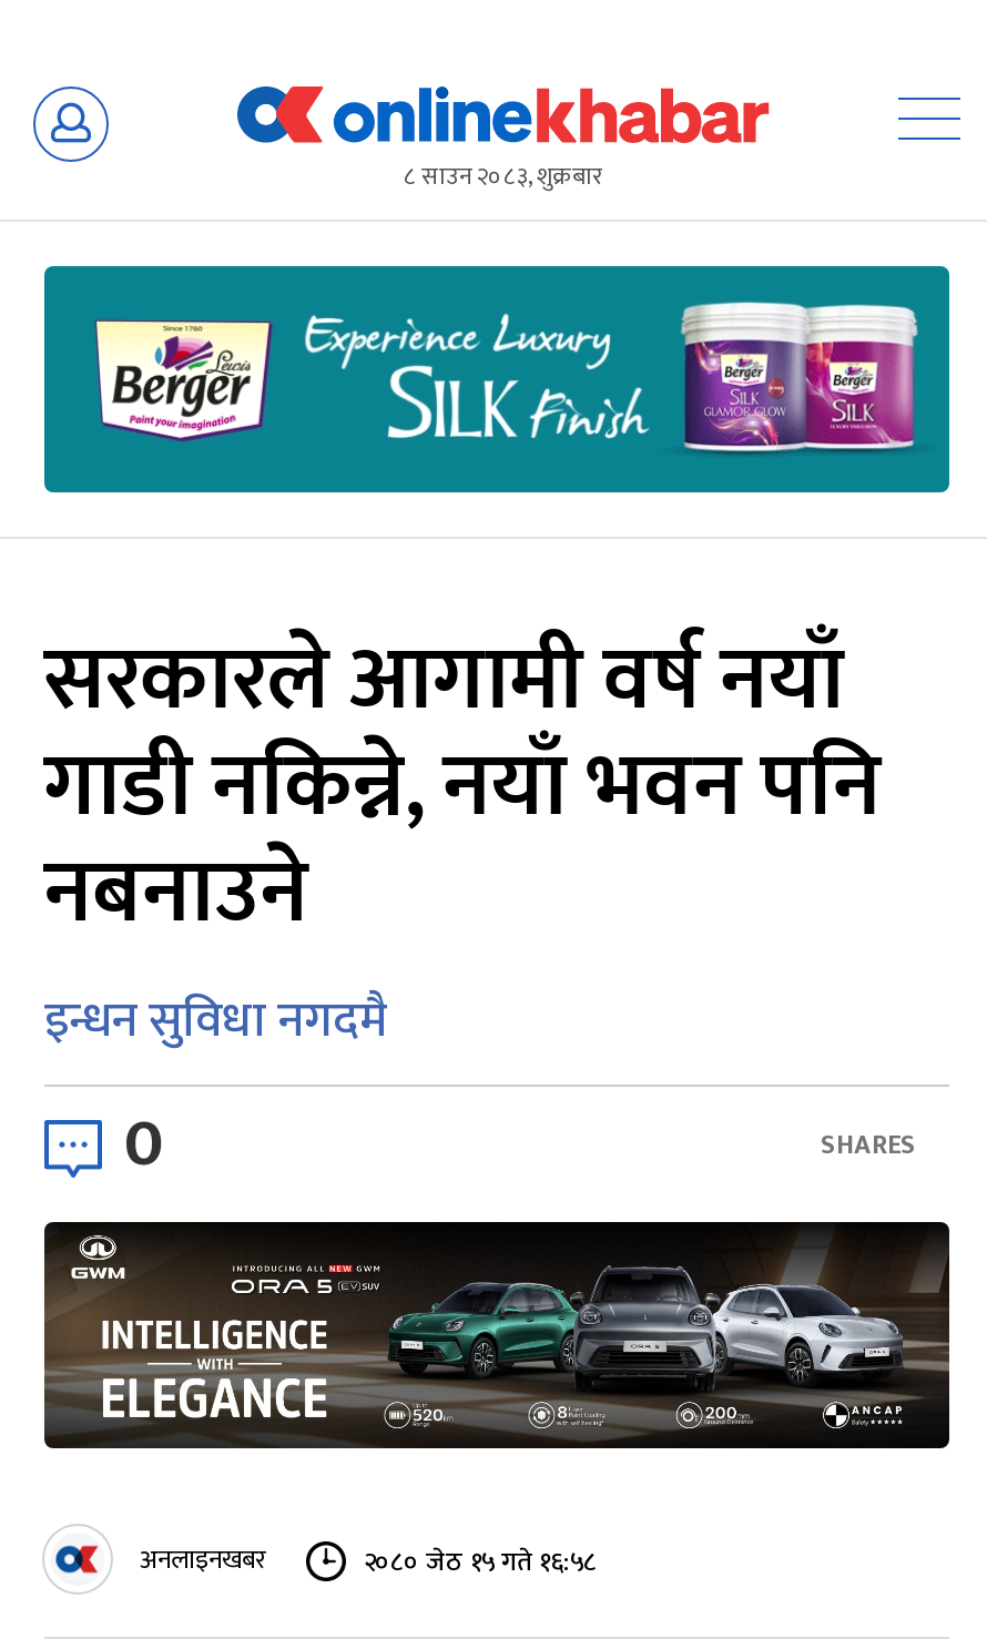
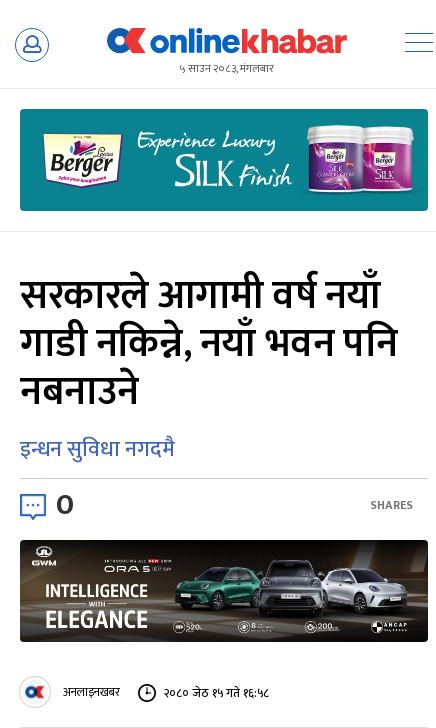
- ८ साउन २०८३, शुक्रबार
+ ५ साउन २०८३, मंगलबार
